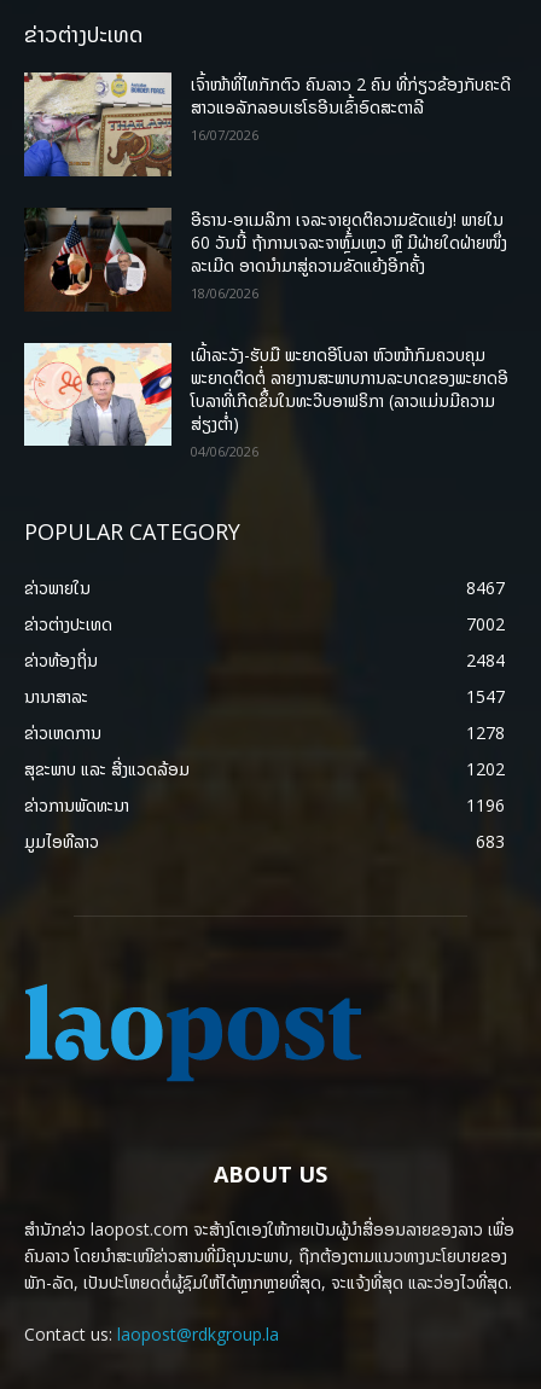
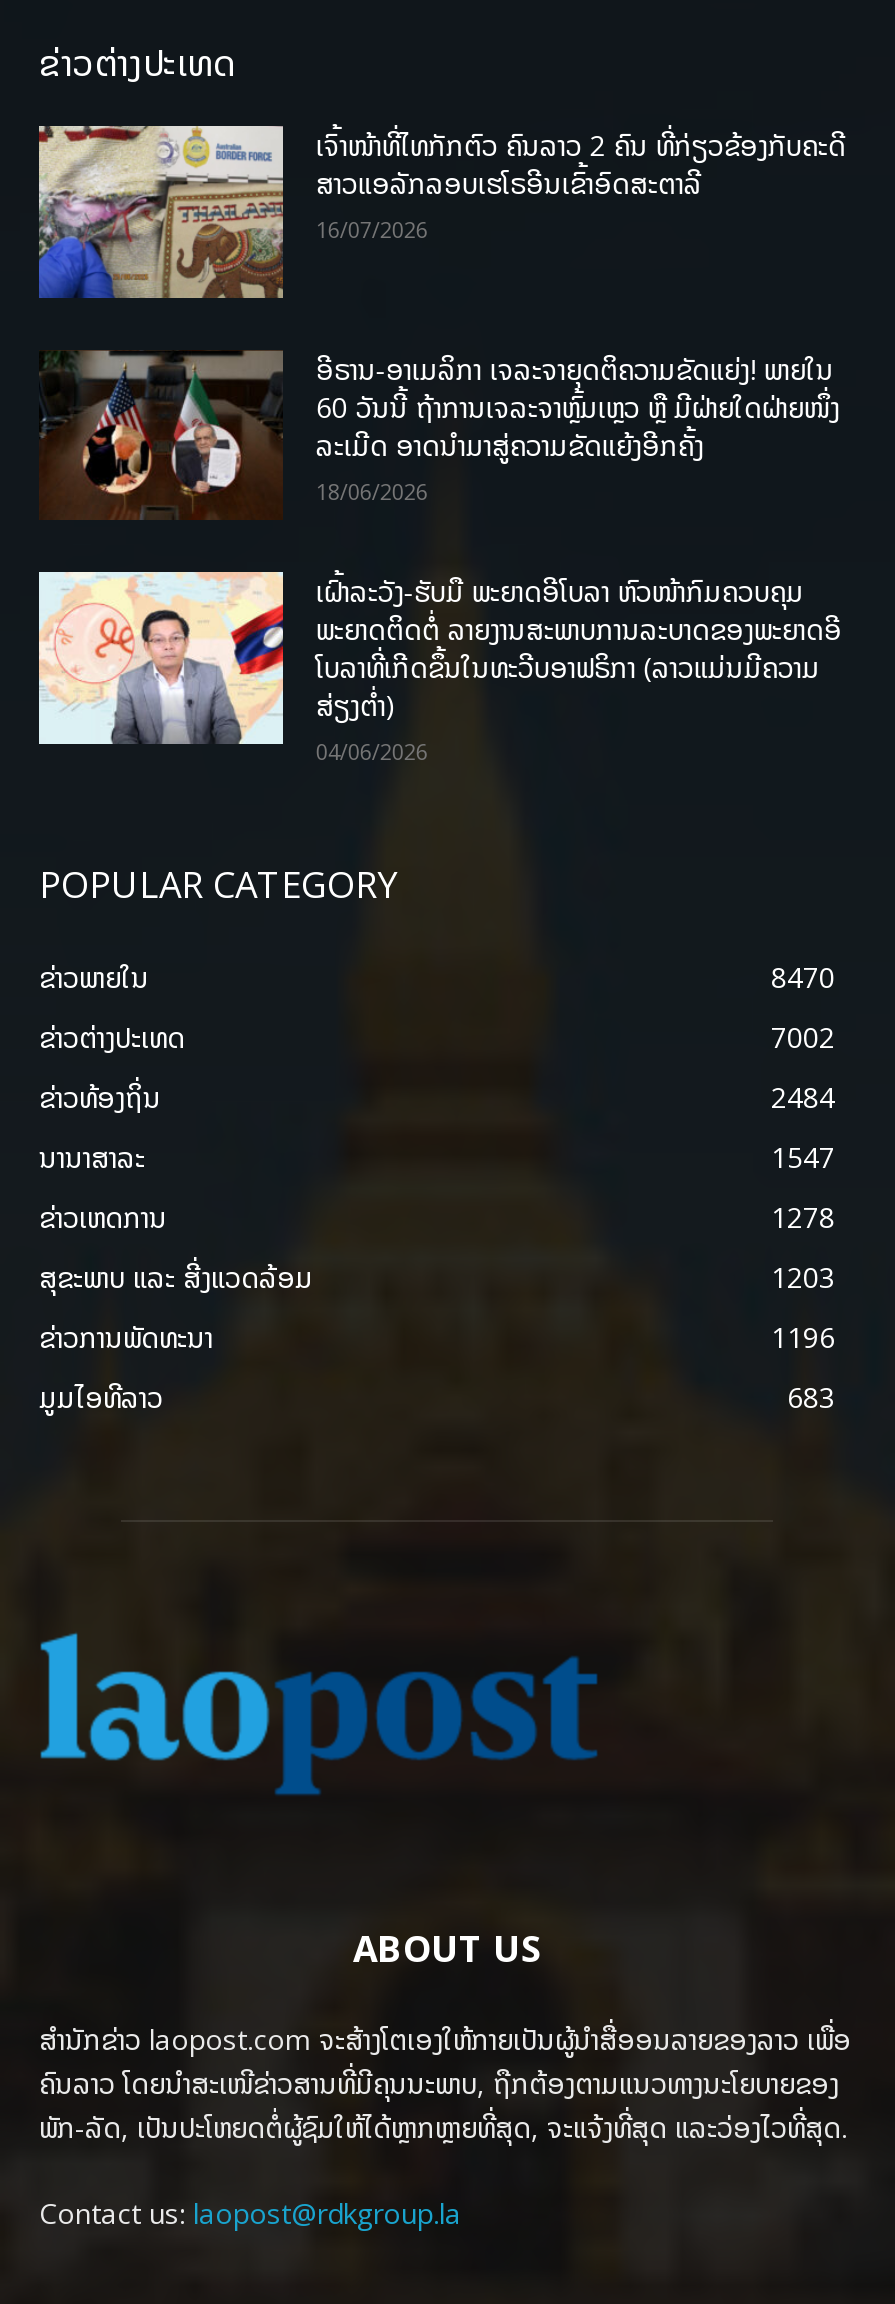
- 8467
+ 8470

- 1202
+ 1203
